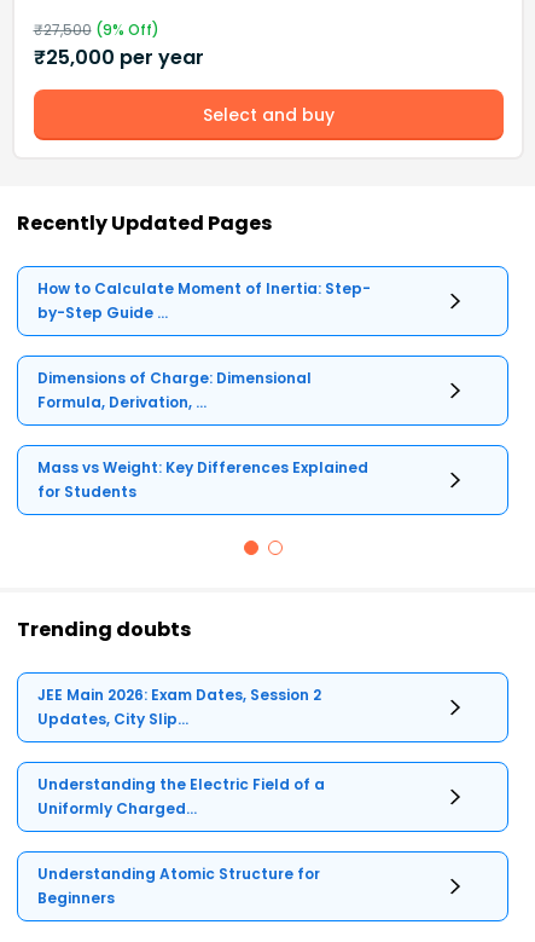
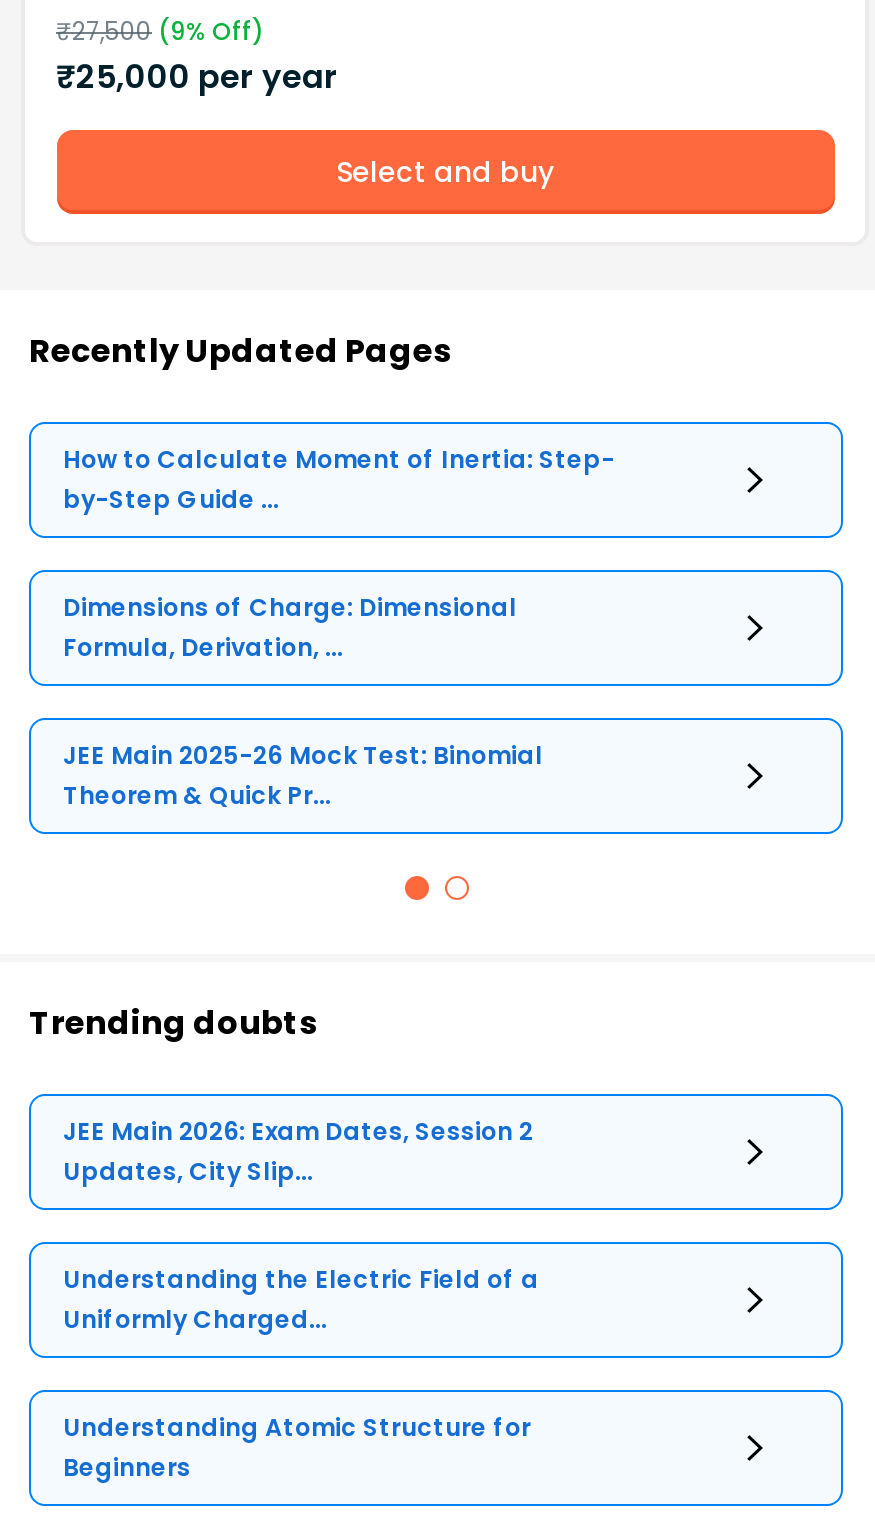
- Mass vs Weight: Key Differences Explained
- for Students
+ JEE Main 2025-26 Mock Test: Binomial
+ Theorem & Quick Pr...
